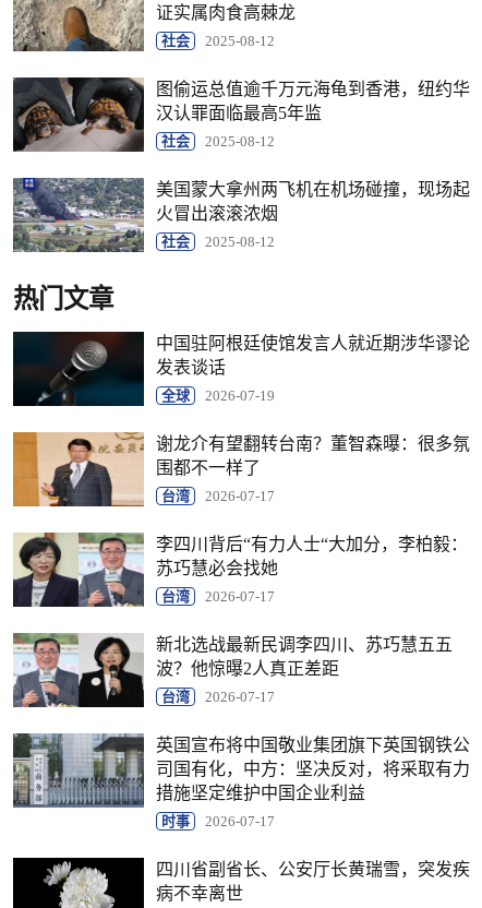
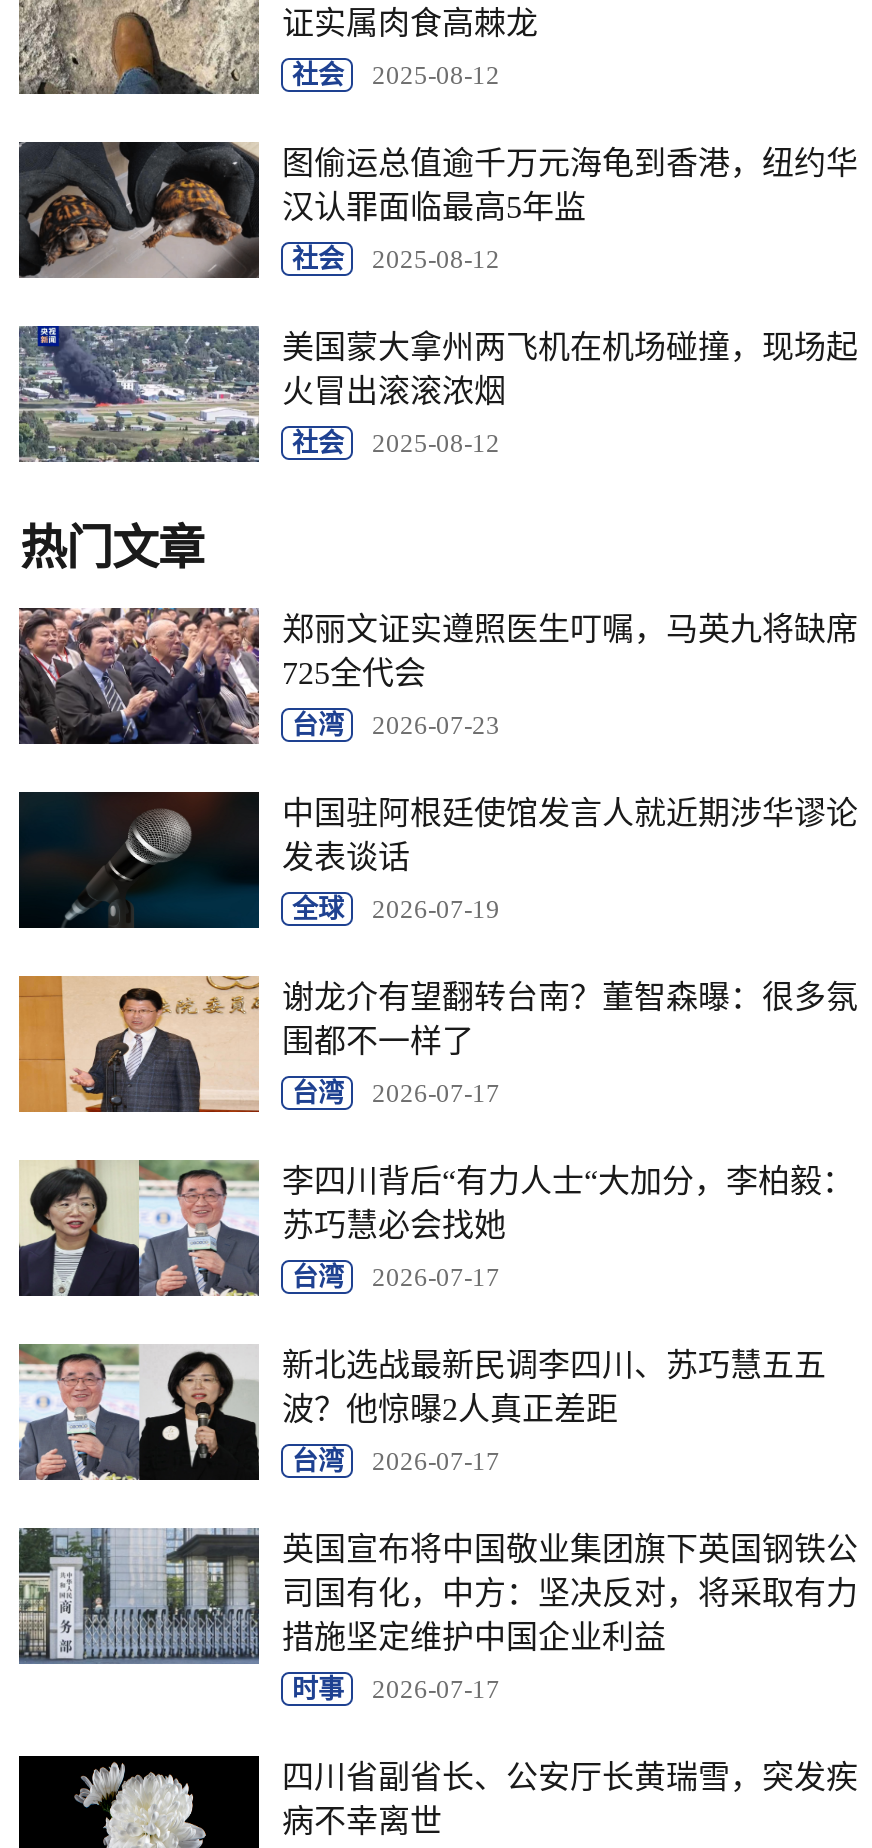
+ [image]
+ 郑丽文证实遵照医生叮嘱，马英九将缺席
+ 725全代会
+ 台湾
+ 2026-07-23
